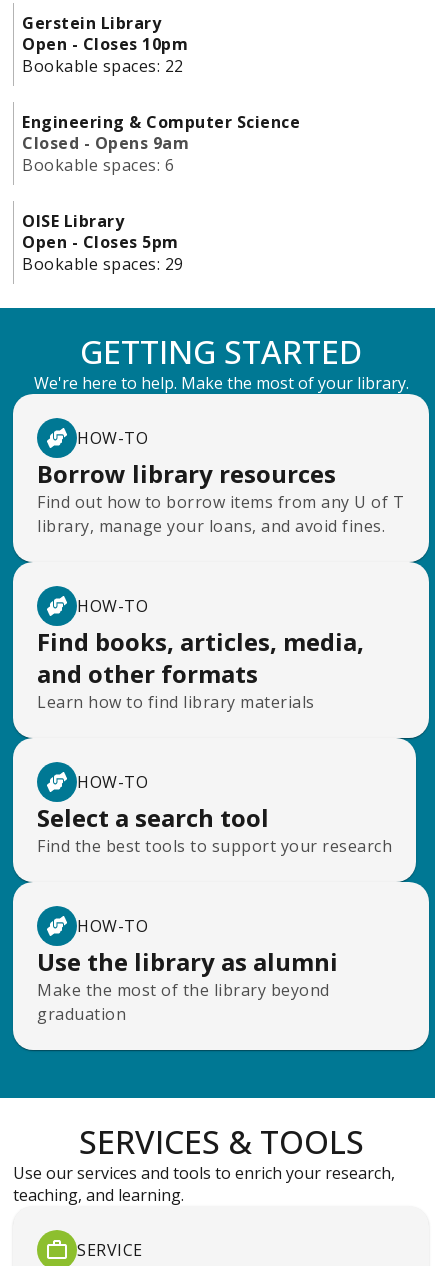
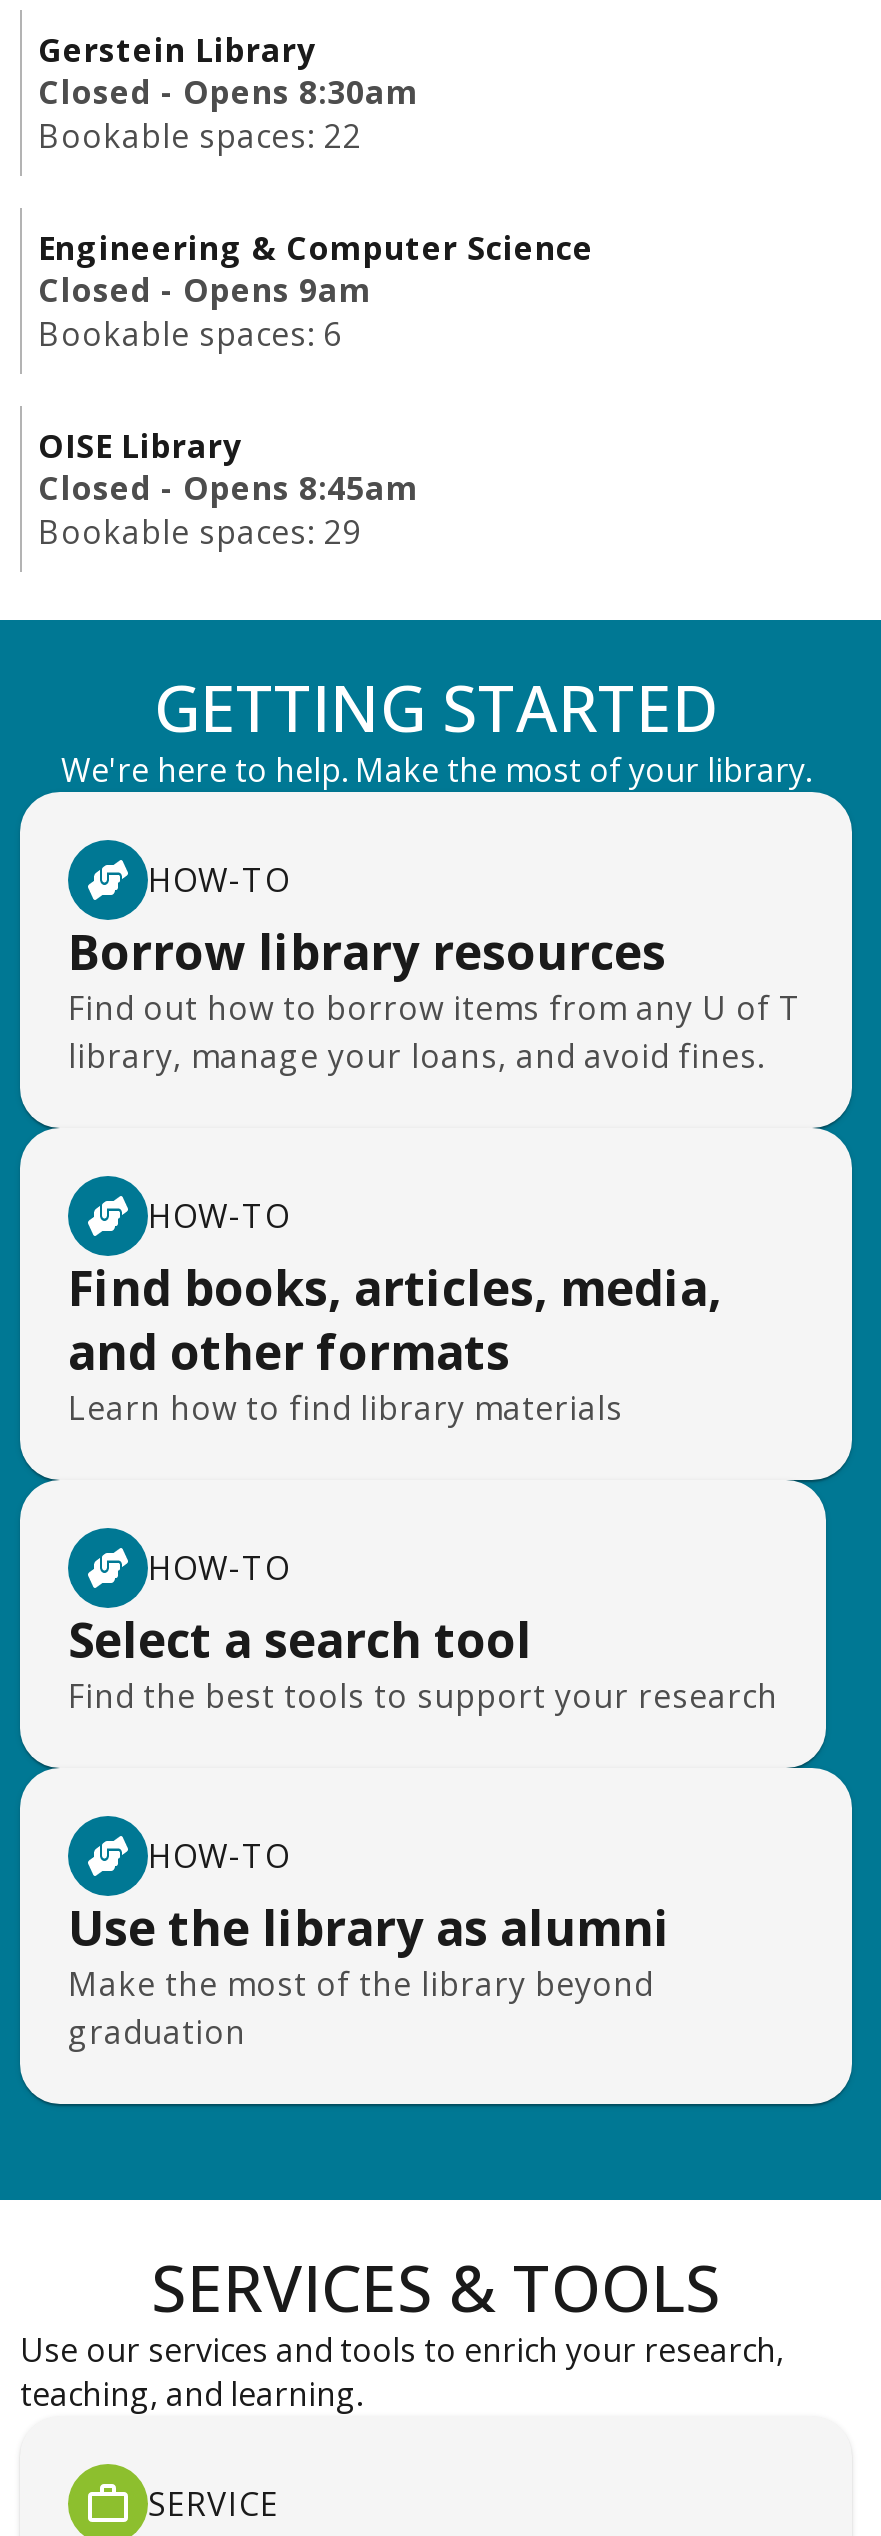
- Open - Closes 10pm
+ Closed - Opens 8:30am

- Open - Closes 5pm
+ Closed - Opens 8:45am
